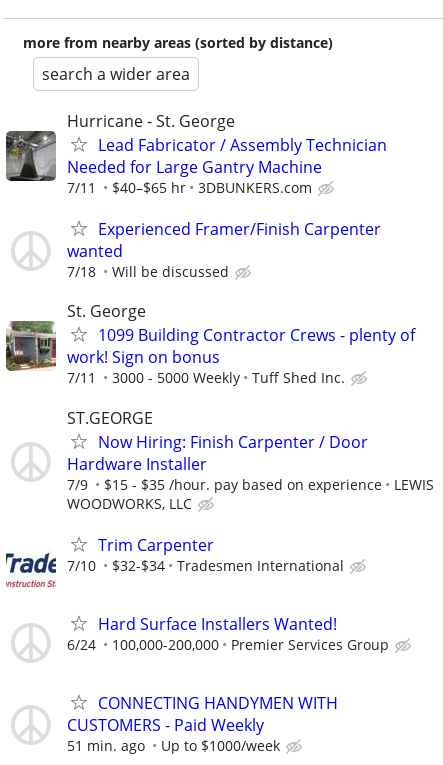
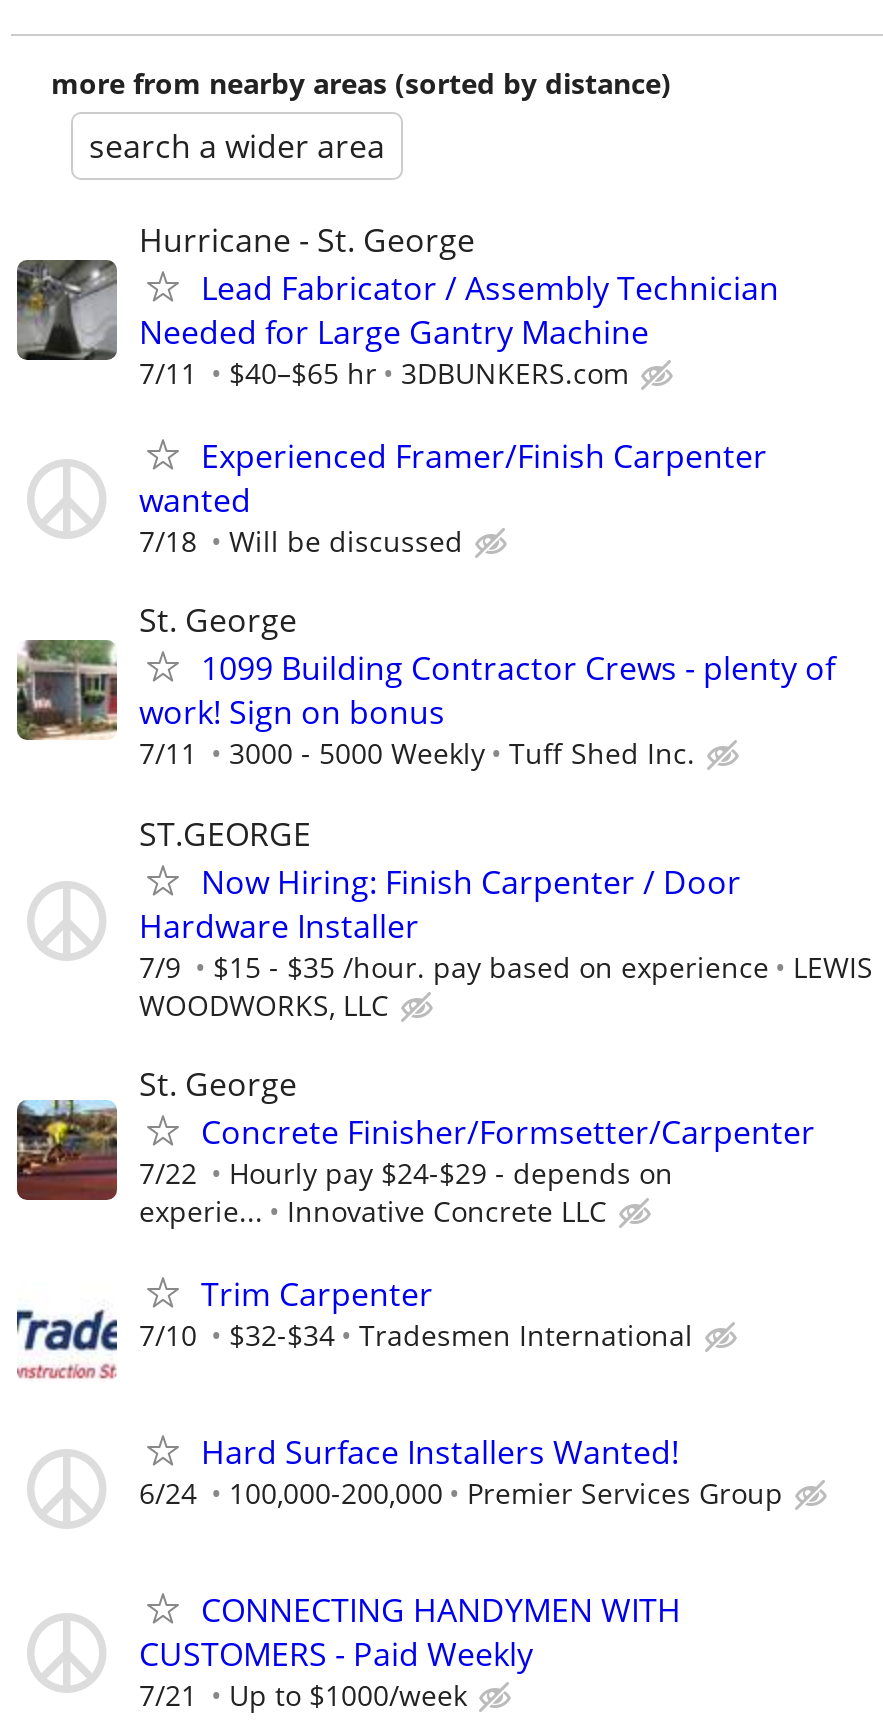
+ [image]
+ St. George
+ Concrete Finisher/Formsetter/Carpenter
+ 7/22
+ Hourly pay $24-$29 - depends on
+ experie...
+ Innovative Concrete LLC

- 51 min. ago Up to $1000/week
+ 7/21 Up to $1000/week
